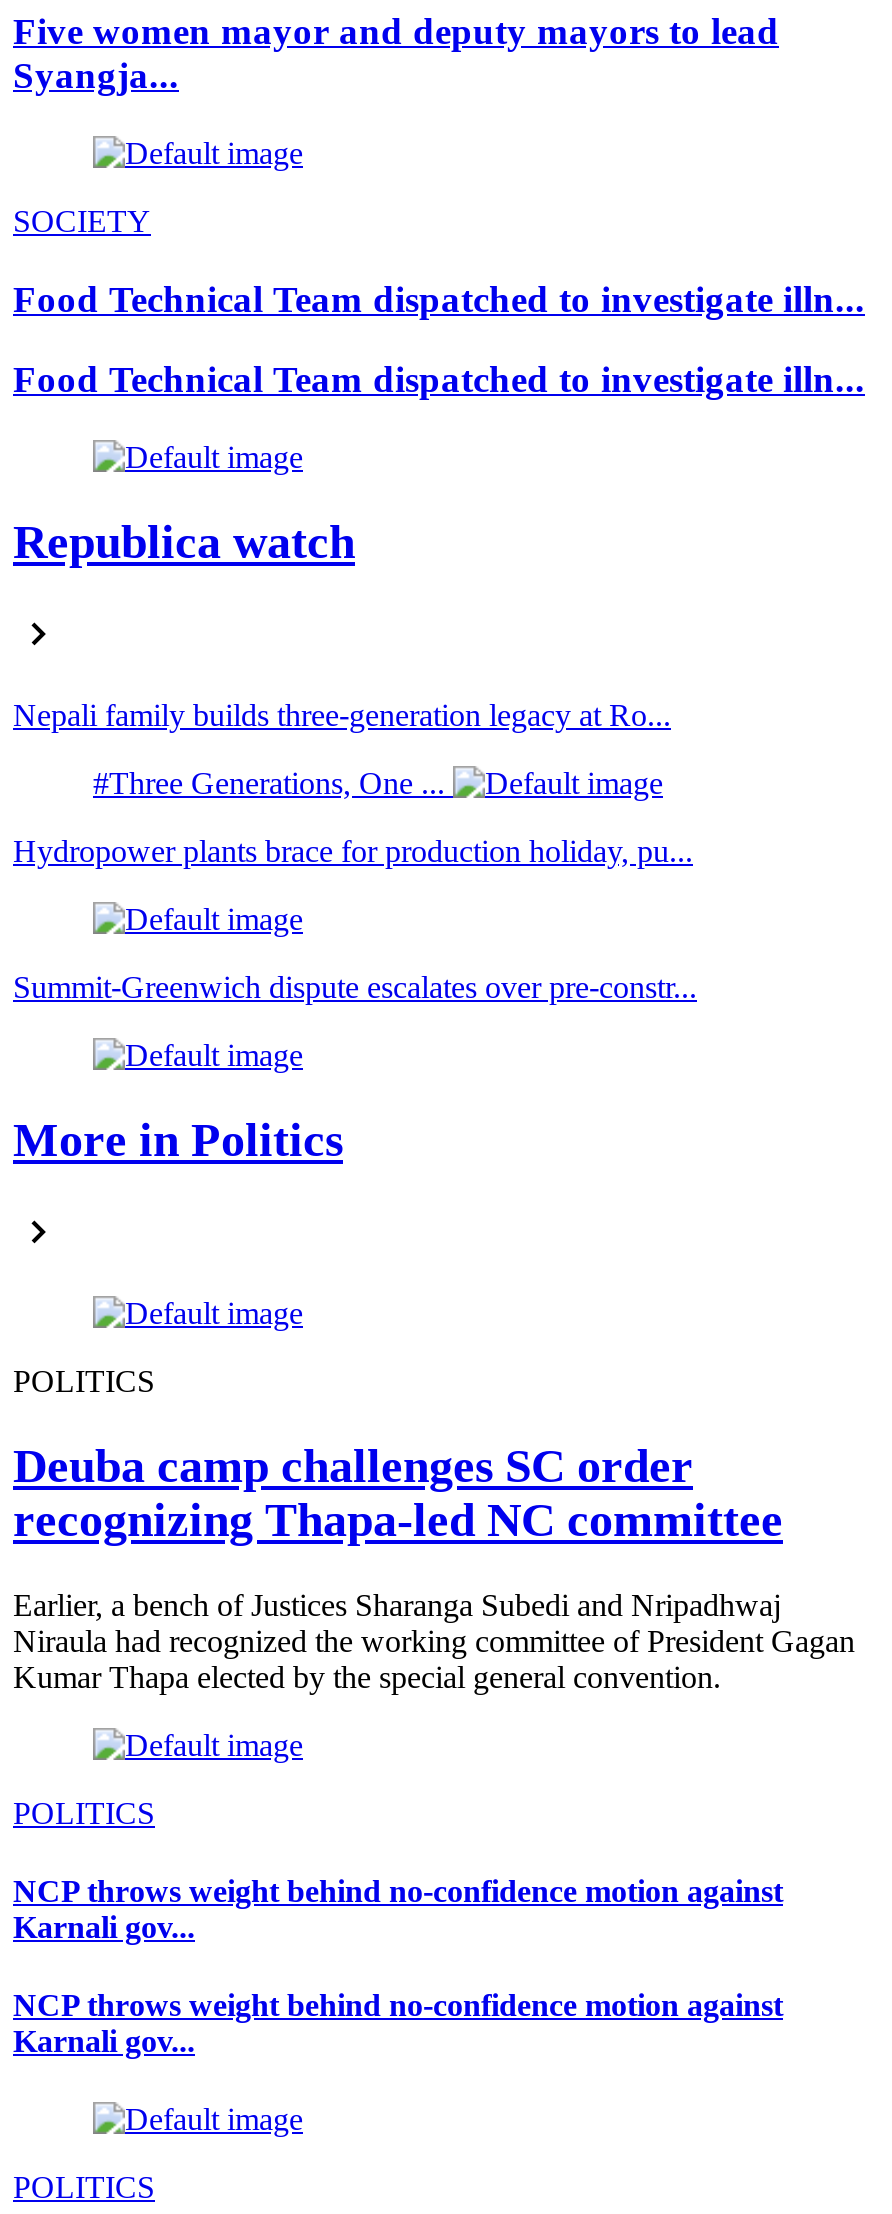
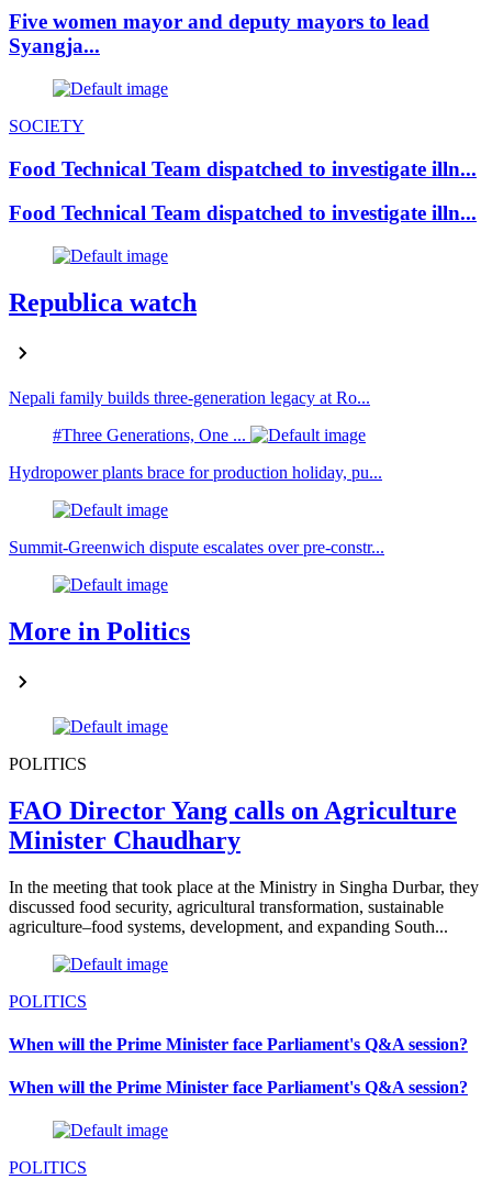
- Deuba camp challenges SC order
- recognizing Thapa-led NC committee
+ FAO Director Yang calls on Agriculture
+ Minister Chaudhary

- Earlier, a bench of Justices Sharanga Subedi and Nripadhwaj
- Niraula had recognized the working committee of President Gagan
- Kumar Thapa elected by the special general convention.
+ In the meeting that took place at the Ministry in Singha Durbar, they
+ discussed food security, agricultural transformation, sustainable
+ agriculture–food systems, development, and expanding South...

- NCP throws weight behind no-confidence motion against
- Karnali gov...
+ When will the Prime Minister face Parliament's Q&A session?

- NCP throws weight behind no-confidence motion against
- Karnali gov...
+ When will the Prime Minister face Parliament's Q&A session?
